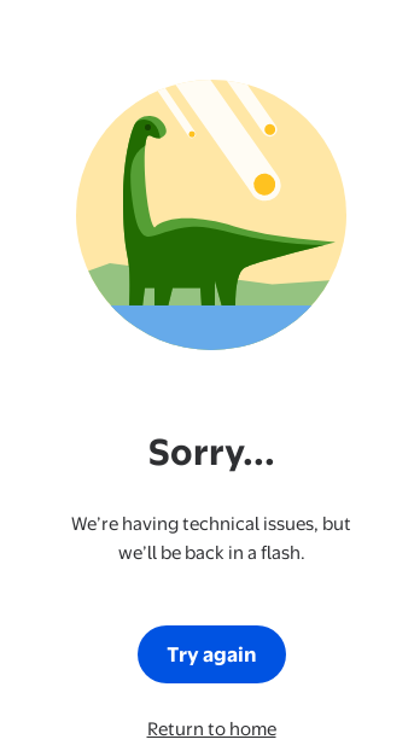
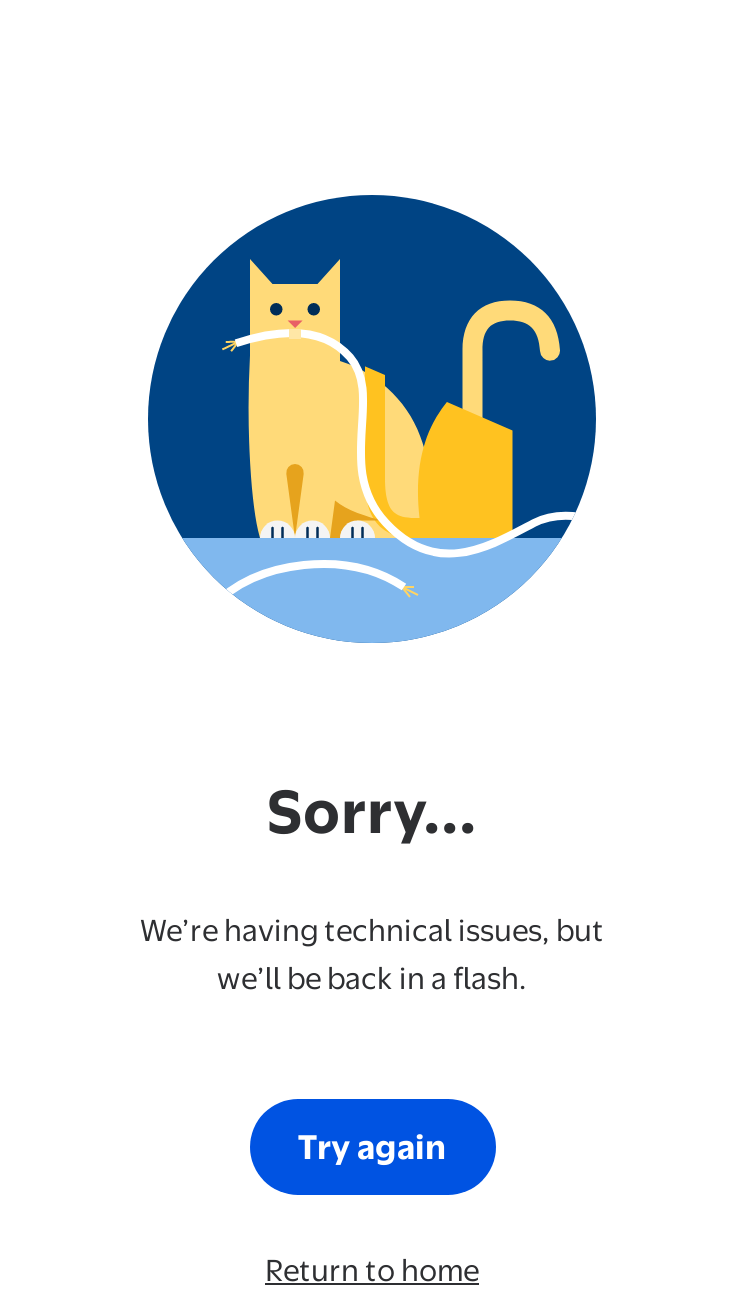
- [image]
+ [image]
